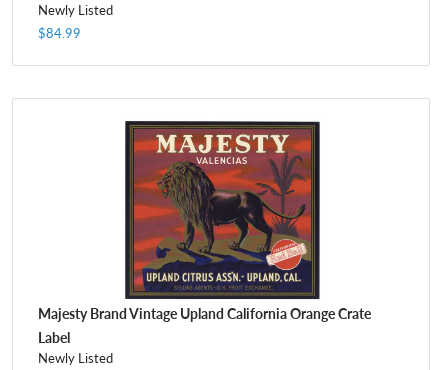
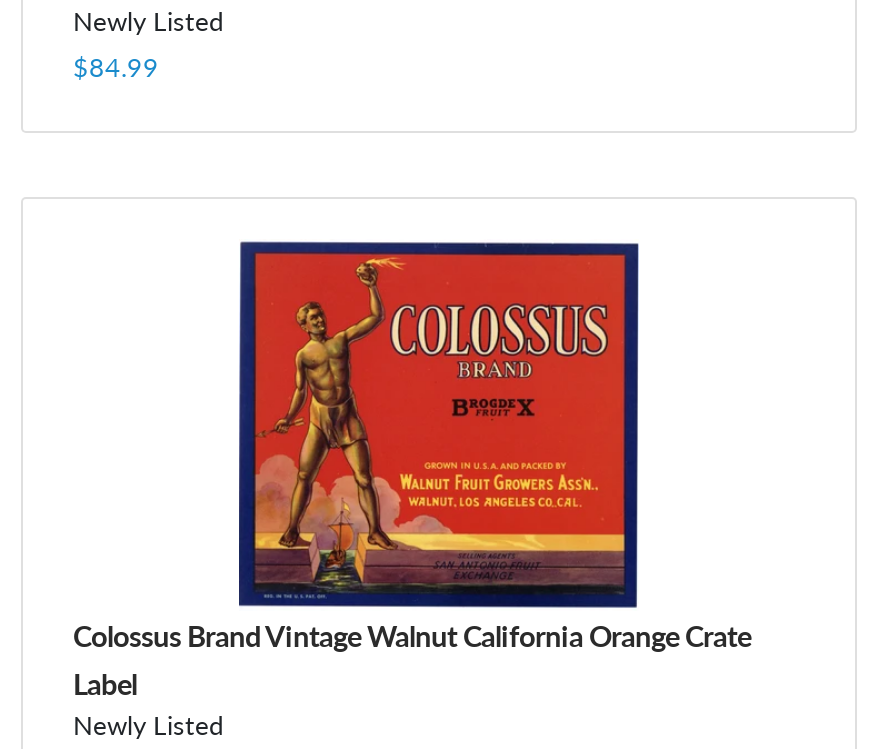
- [image]
- Majesty Brand Vintage Upland California Orange Crate
+ [image]
+ Colossus Brand Vintage Walnut California Orange Crate
